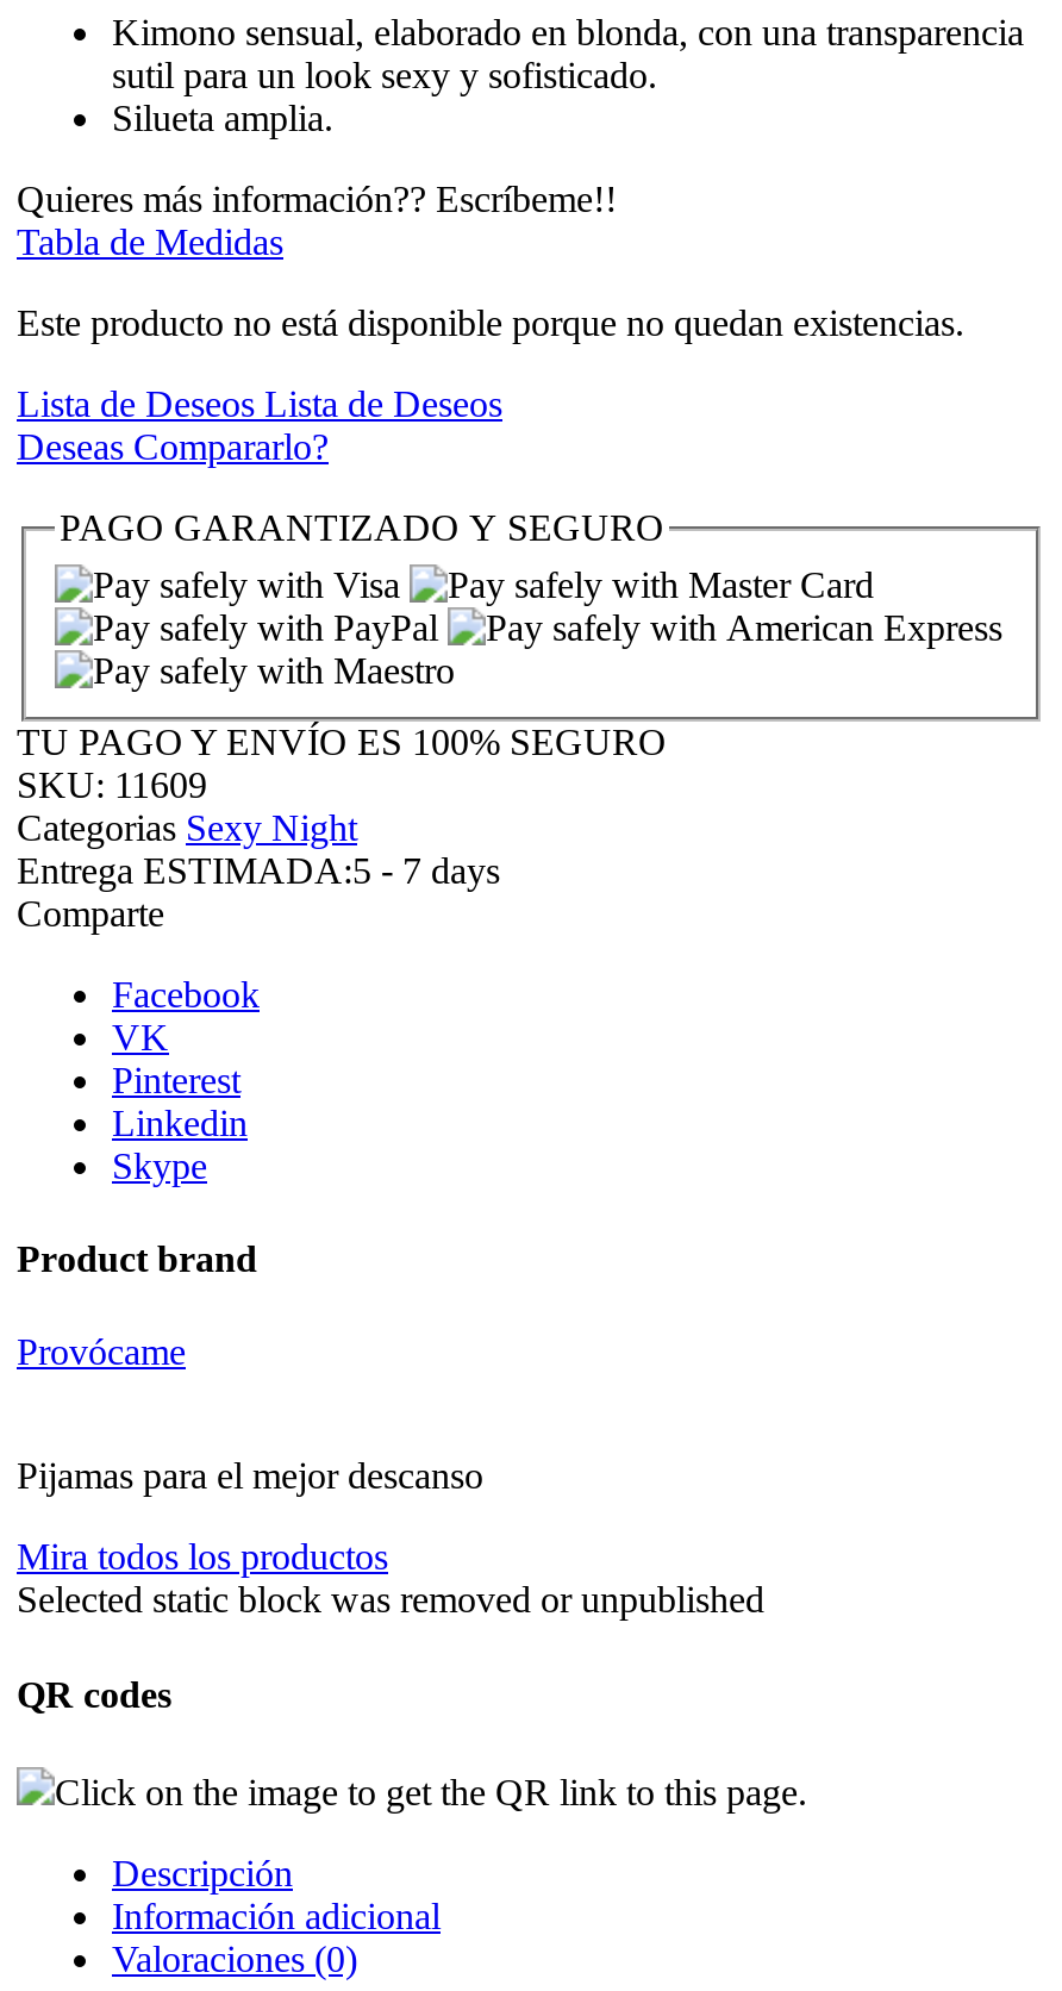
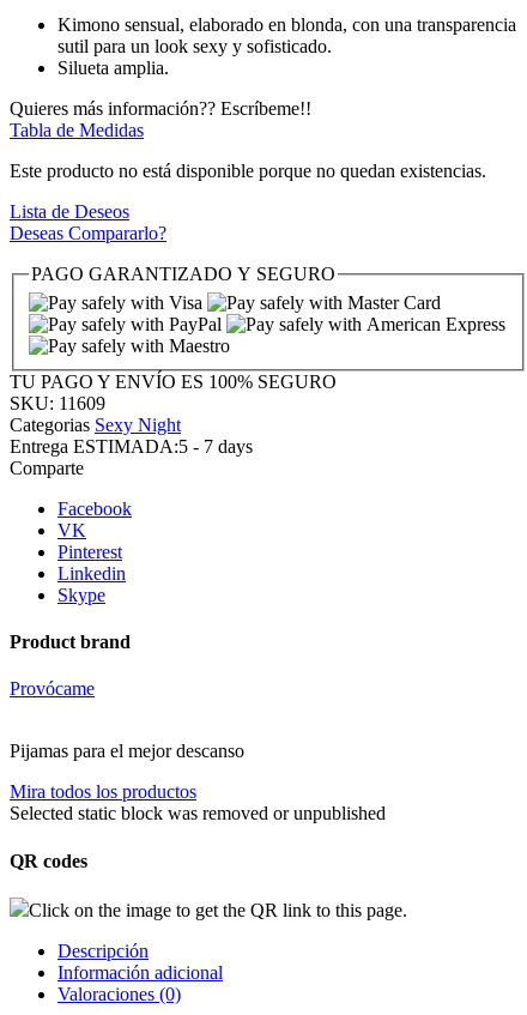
- Lista de Deseos Lista de Deseos
+ Lista de Deseos
